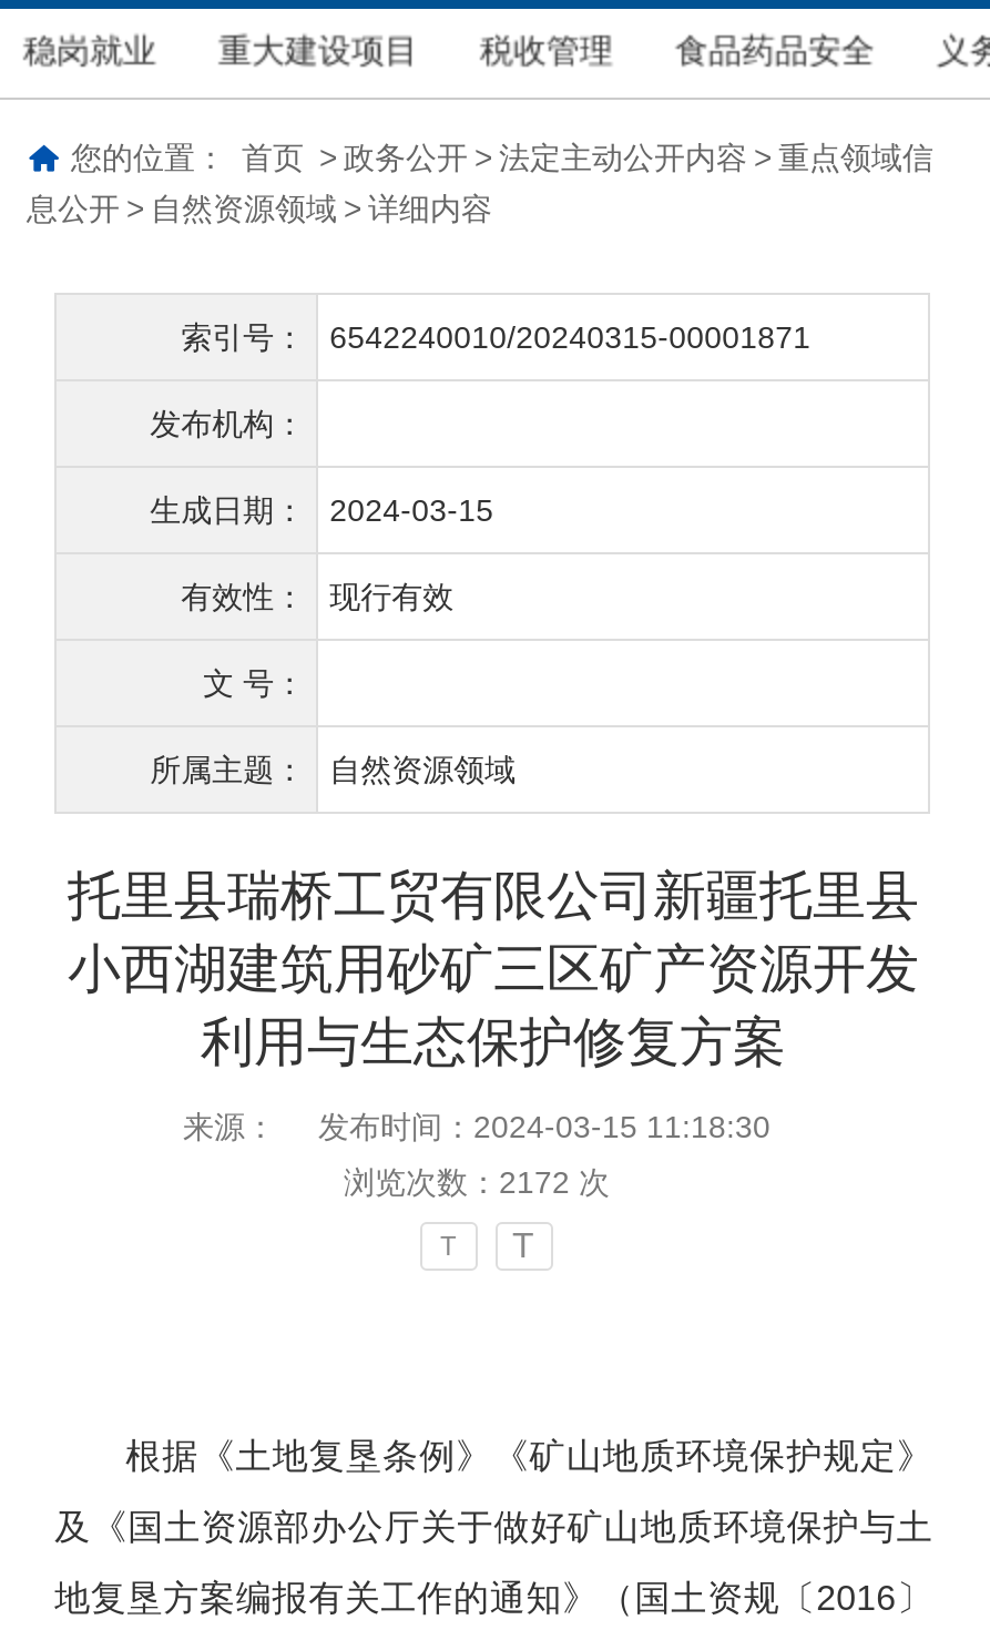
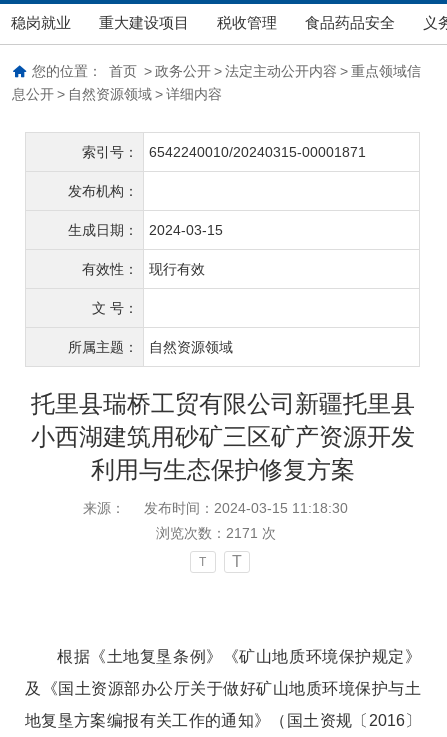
- 浏览次数：2172次
+ 浏览次数：2171次
